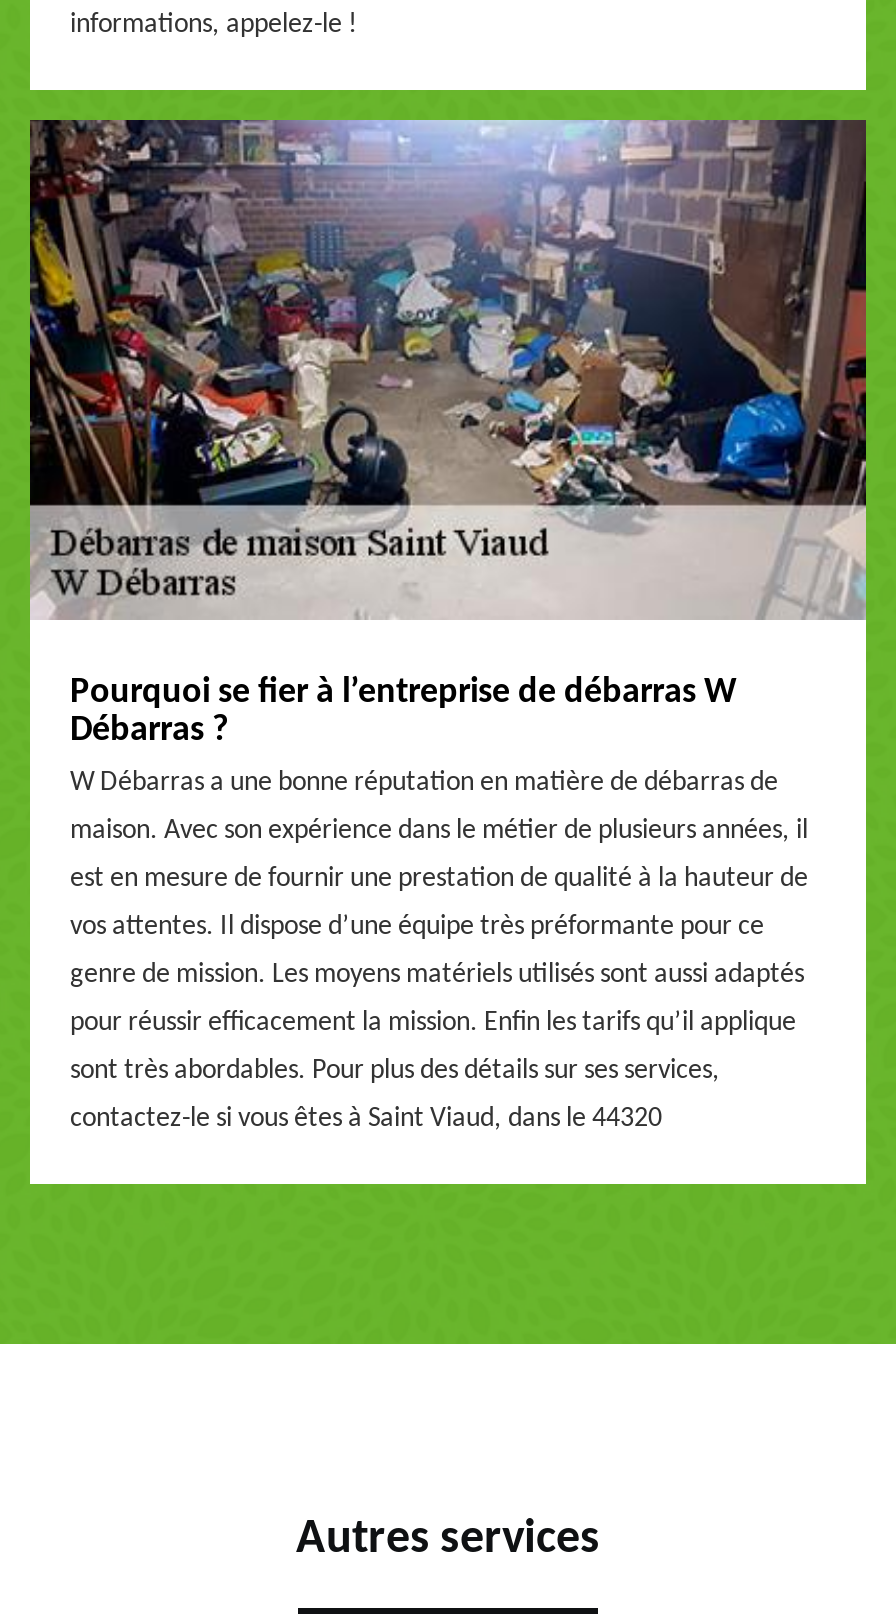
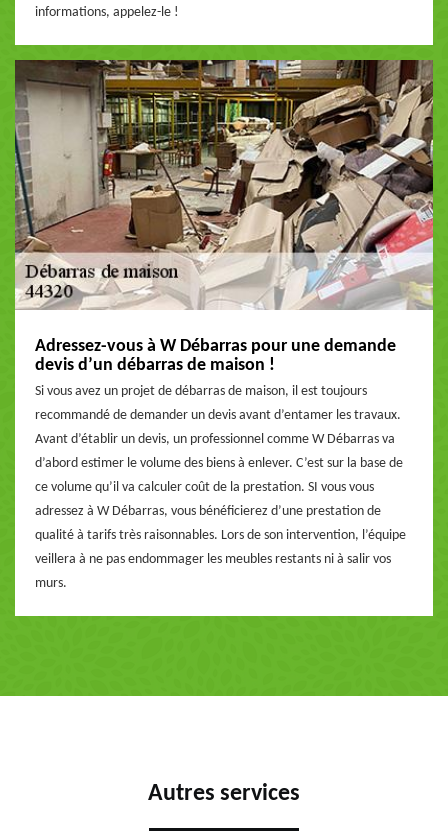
- [image]
- Pourquoi se fier à l’entreprise de débarras W
- Débarras ?
- W Débarras a une bonne réputation en matière de débarras de
- maison. Avec son expérience dans le métier de plusieurs années, il
- est en mesure de fournir une prestation de qualité à la hauteur de
- vos attentes. Il dispose d’une équipe très préformante pour ce
- genre de mission. Les moyens matériels utilisés sont aussi adaptés
- pour réussir efficacement la mission. Enfin les tarifs qu’il applique
- sont très abordables. Pour plus des détails sur ses services,
- contactez-le si vous êtes à Saint Viaud, dans le 44320
+ [image]
+ Adressez-vous à W Débarras pour une demande
+ devis d’un débarras de maison !
+ Si vous avez un projet de débarras de maison, il est toujours
+ recommandé de demander un devis avant d’entamer les travaux.
+ Avant d’établir un devis, un professionnel comme W Débarras va
+ d’abord estimer le volume des biens à enlever. C’est sur la base de
+ ce volume qu’il va calculer coût de la prestation. SI vous vous
+ adressez à W Débarras, vous bénéficierez d’une prestation de
+ qualité à tarifs très raisonnables. Lors de son intervention, l’équipe
+ veillera à ne pas endommager les meubles restants ni à salir vos
+ murs.
